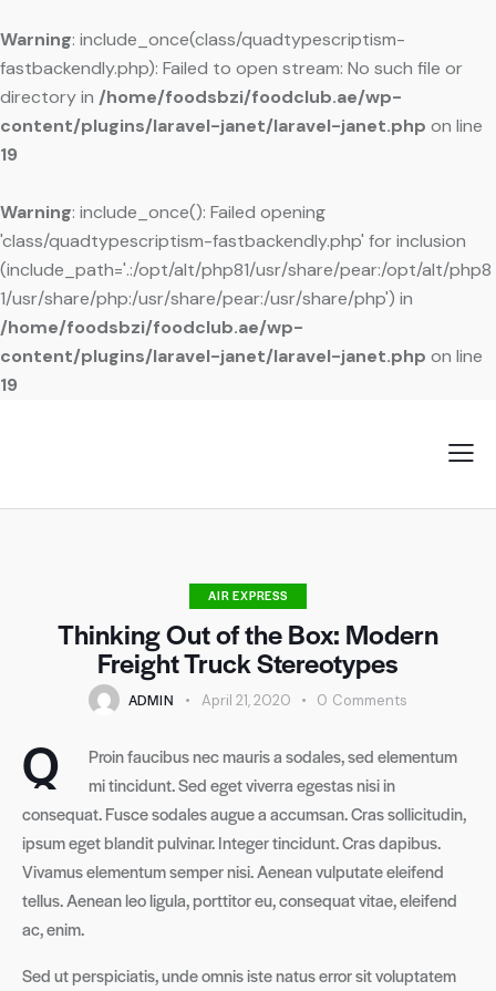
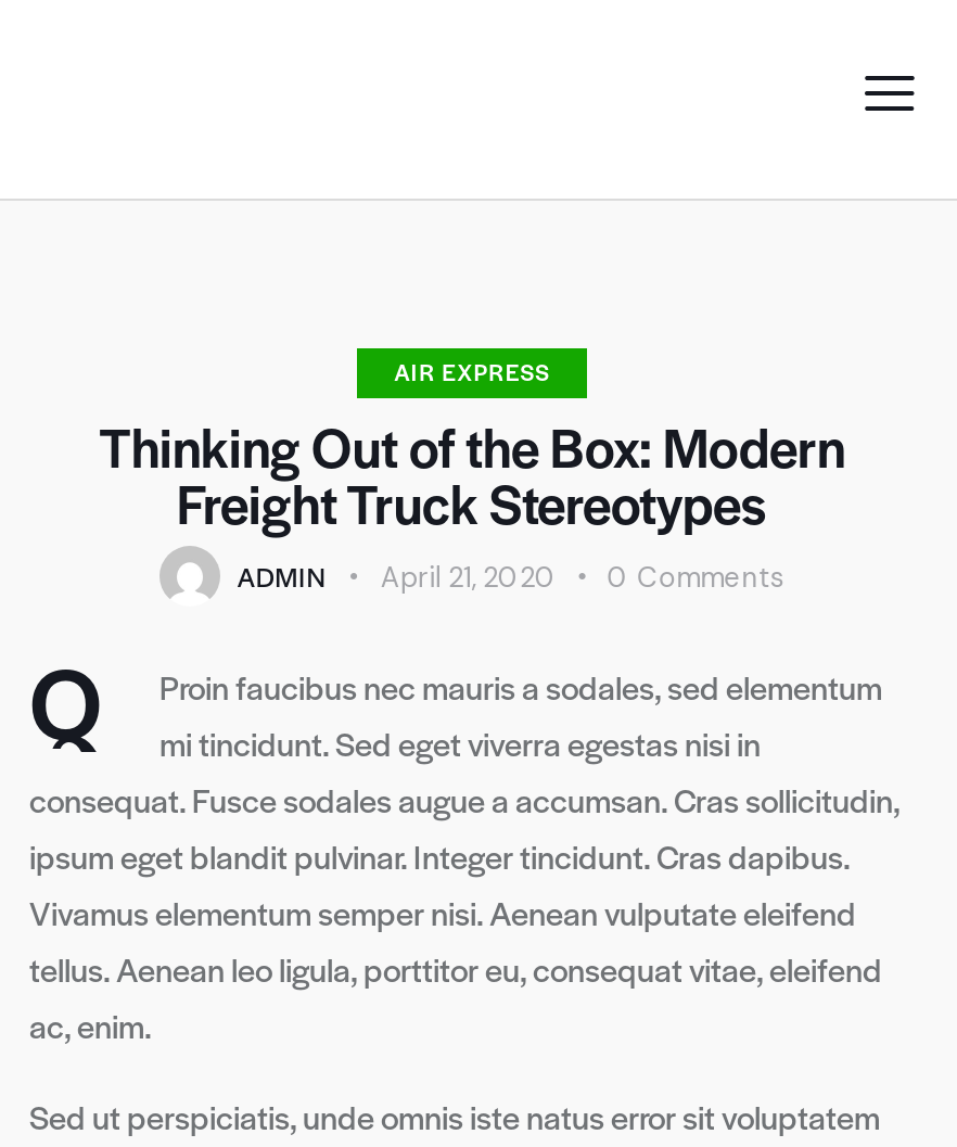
- Warning: include_once(class/quadtypescriptism-
- fastbackendly.php): Failed to open stream: No such file or
- directory in /home/foodsbzi/foodclub.ae/wp-
- content/plugins/laravel-janet/laravel-janet.php on line
- 19
- Warning: include_once(): Failed opening
- 'class/quadtypescriptism-fastbackendly.php' for inclusion
- (include_path='.:/opt/alt/php81/usr/share/pear:/opt/alt/php8
- 1/usr/share/php:/usr/share/pear:/usr/share/php') in
- /home/foodsbzi/foodclub.ae/wp-
- content/plugins/laravel-janet/laravel-janet.php on line
- 19
